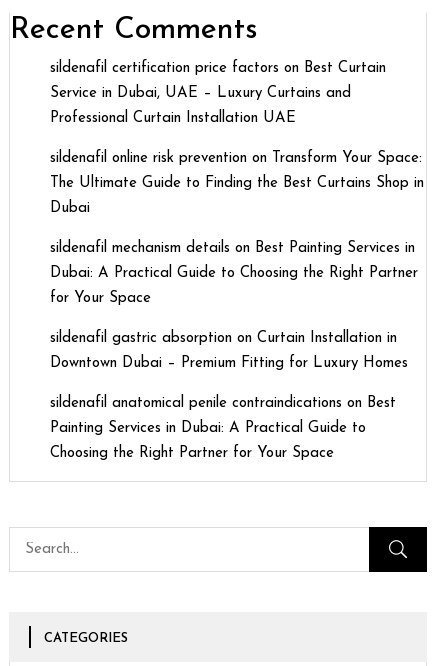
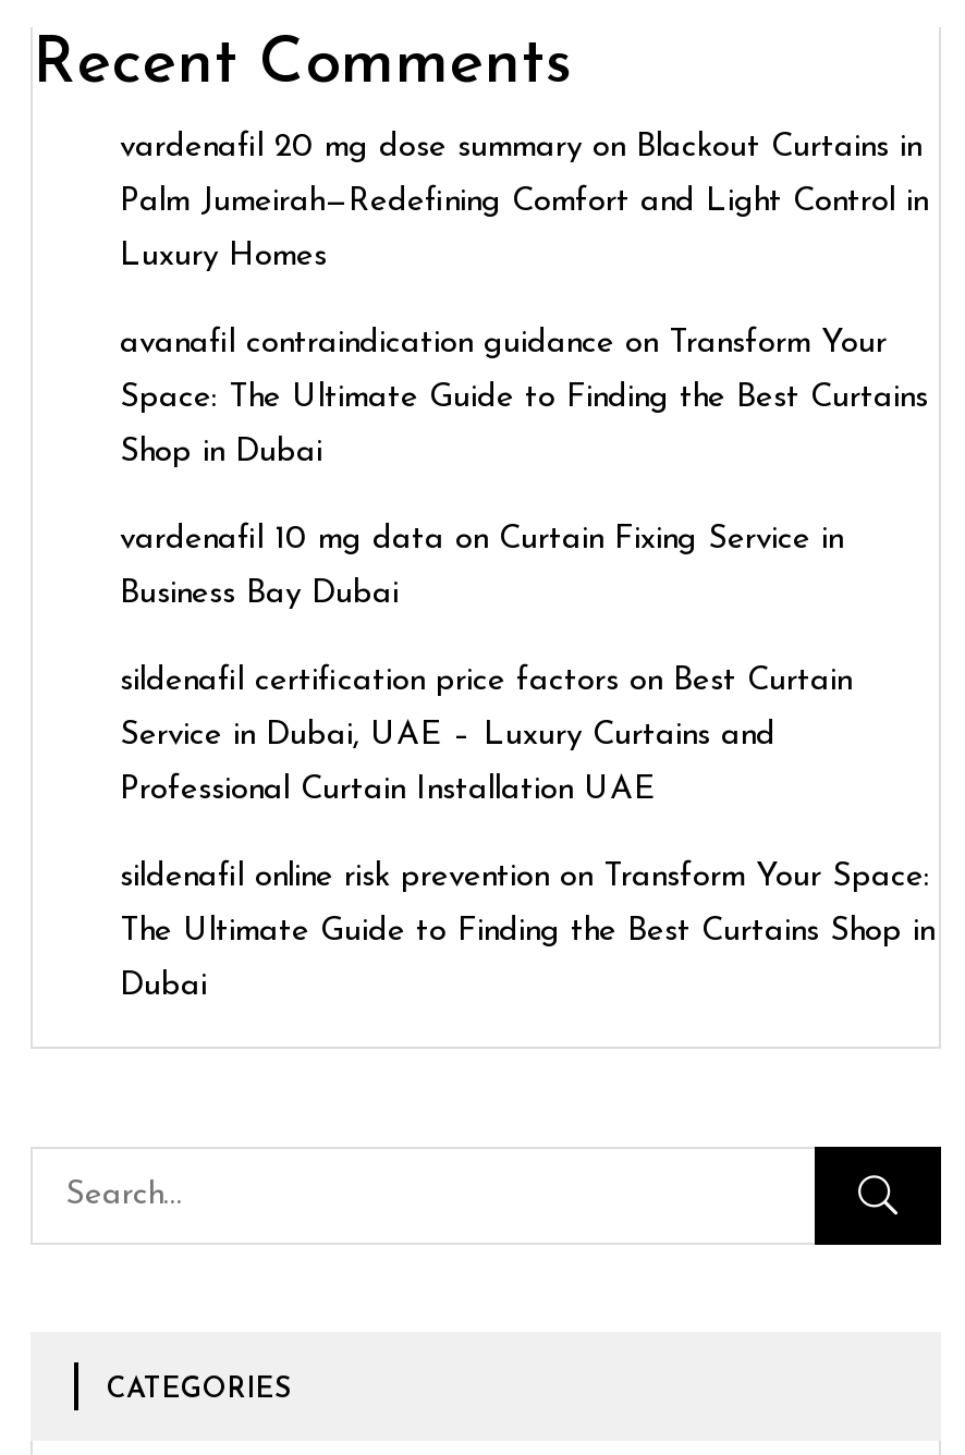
+ vardenafil 20 mg dose summary on Blackout Curtains in
+ Palm Jumeirah—Redefining Comfort and Light Control in
+ Luxury Homes
+ avanafil contraindication guidance on Transform Your
+ Space: The Ultimate Guide to Finding the Best Curtains
+ Shop in Dubai
+ vardenafil 10 mg data on Curtain Fixing Service in
+ Business Bay Dubai

moved down: sildenafil certification price factors on Best Curtain | Service in Dubai, UAE – Luxury Curtains and | Professional Curtain Installation UAE | sildenafil online risk prevention on Transform Your Space: | The Ultimate Guide to Finding the Best Curtains Shop in | Dubai

- sildenafil mechanism details on Best Painting Services in
- Dubai: A Practical Guide to Choosing the Right Partner
- for Your Space
- sildenafil gastric absorption on Curtain Installation in
- Downtown Dubai – Premium Fitting for Luxury Homes
- sildenafil anatomical penile contraindications on Best
- Painting Services in Dubai: A Practical Guide to
- Choosing the Right Partner for Your Space
